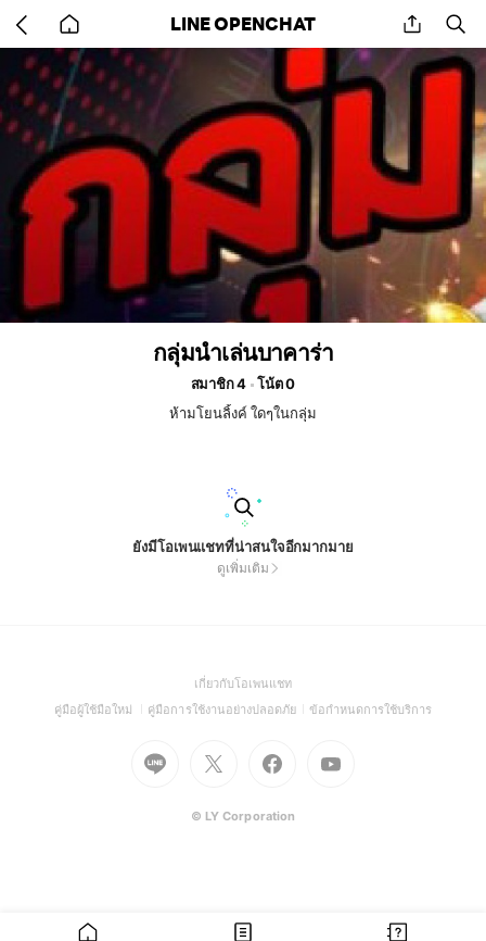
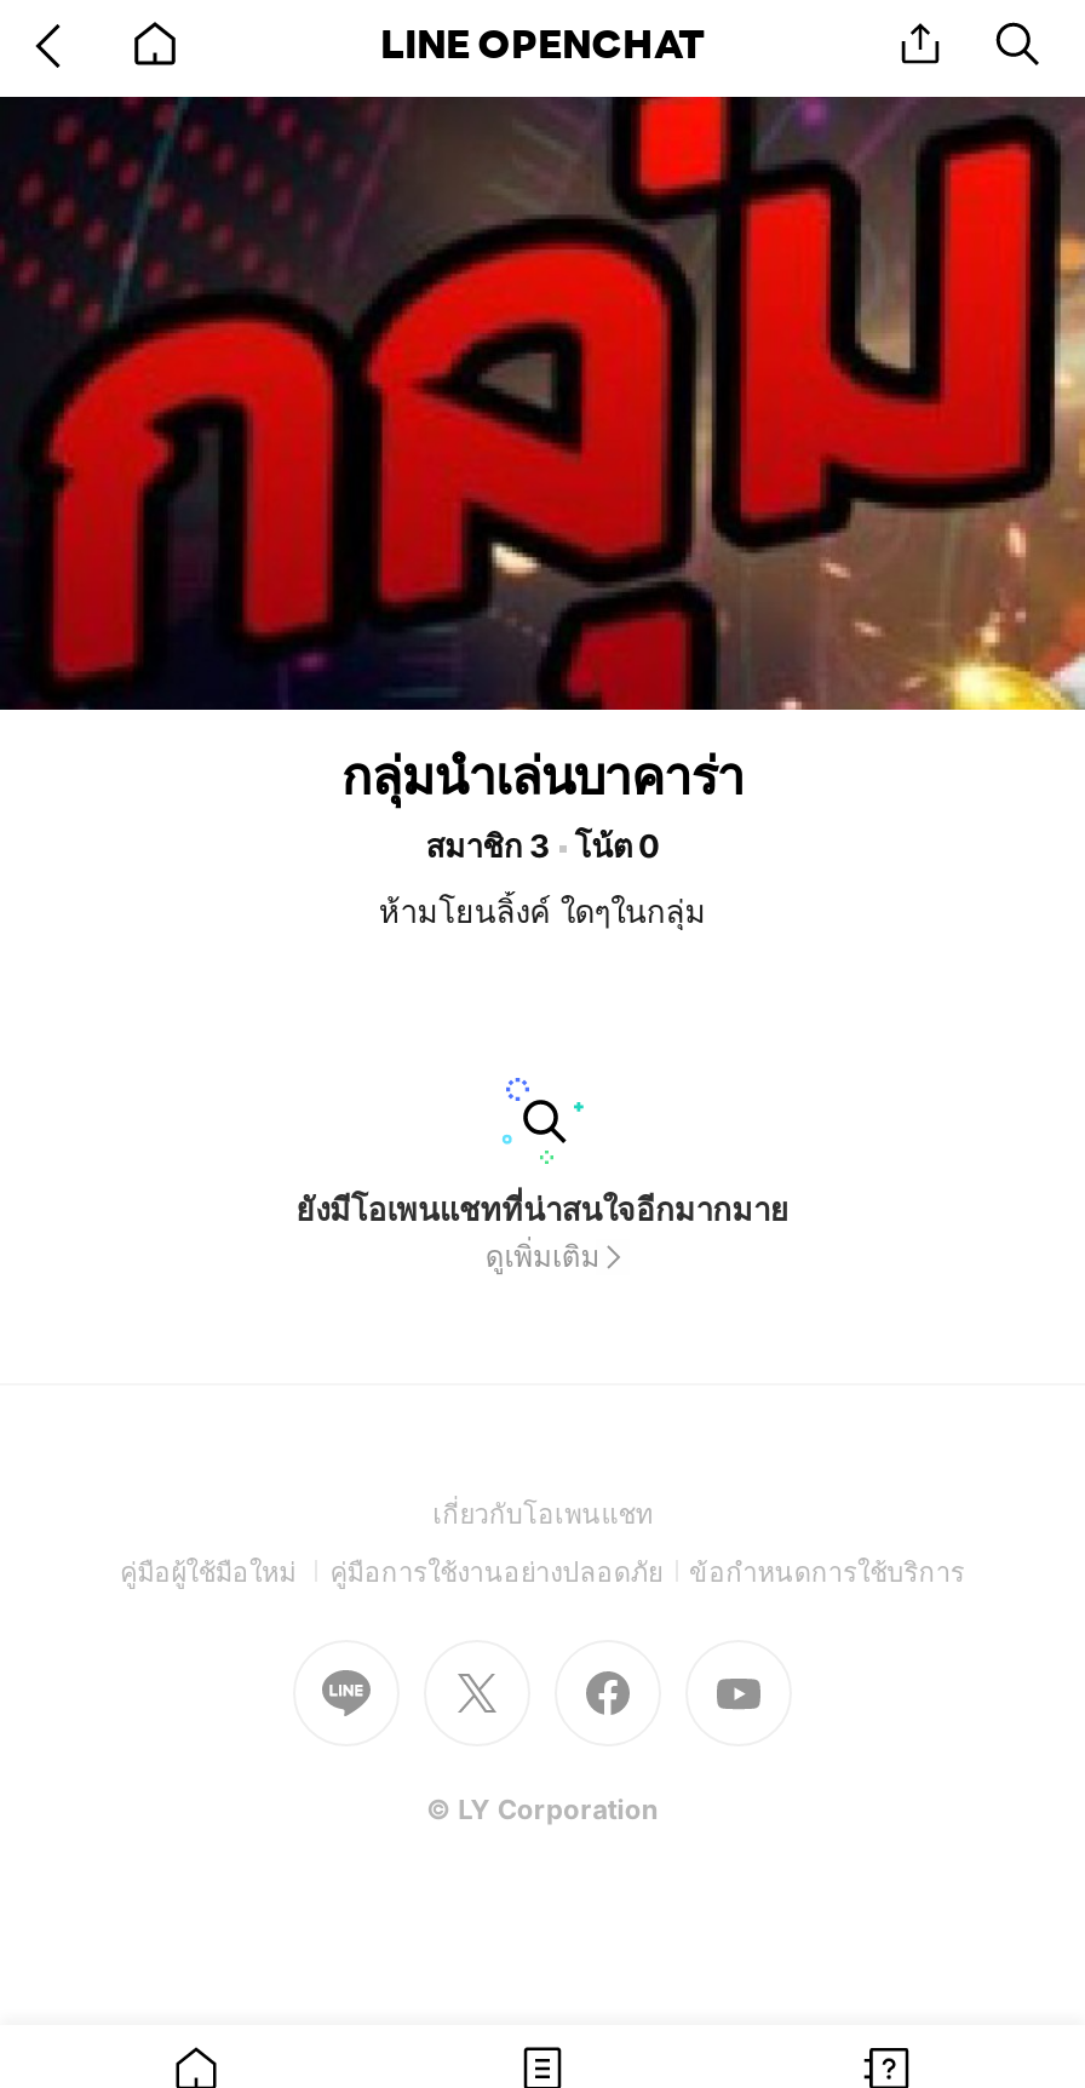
- สมาชิก 4 โน้ต 0
+ สมาชิก 3 โน้ต 0
